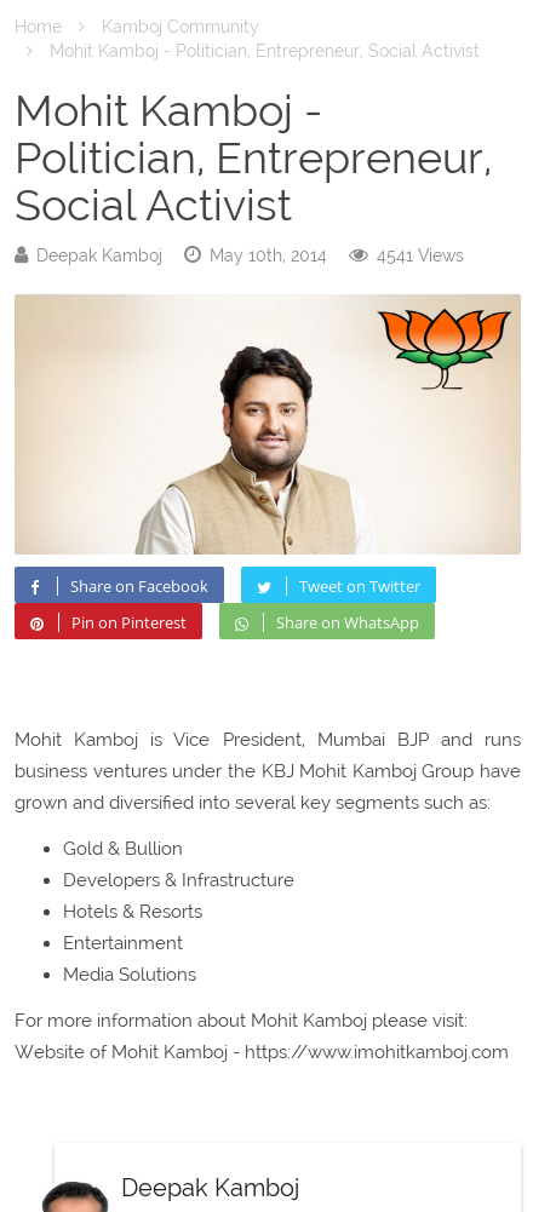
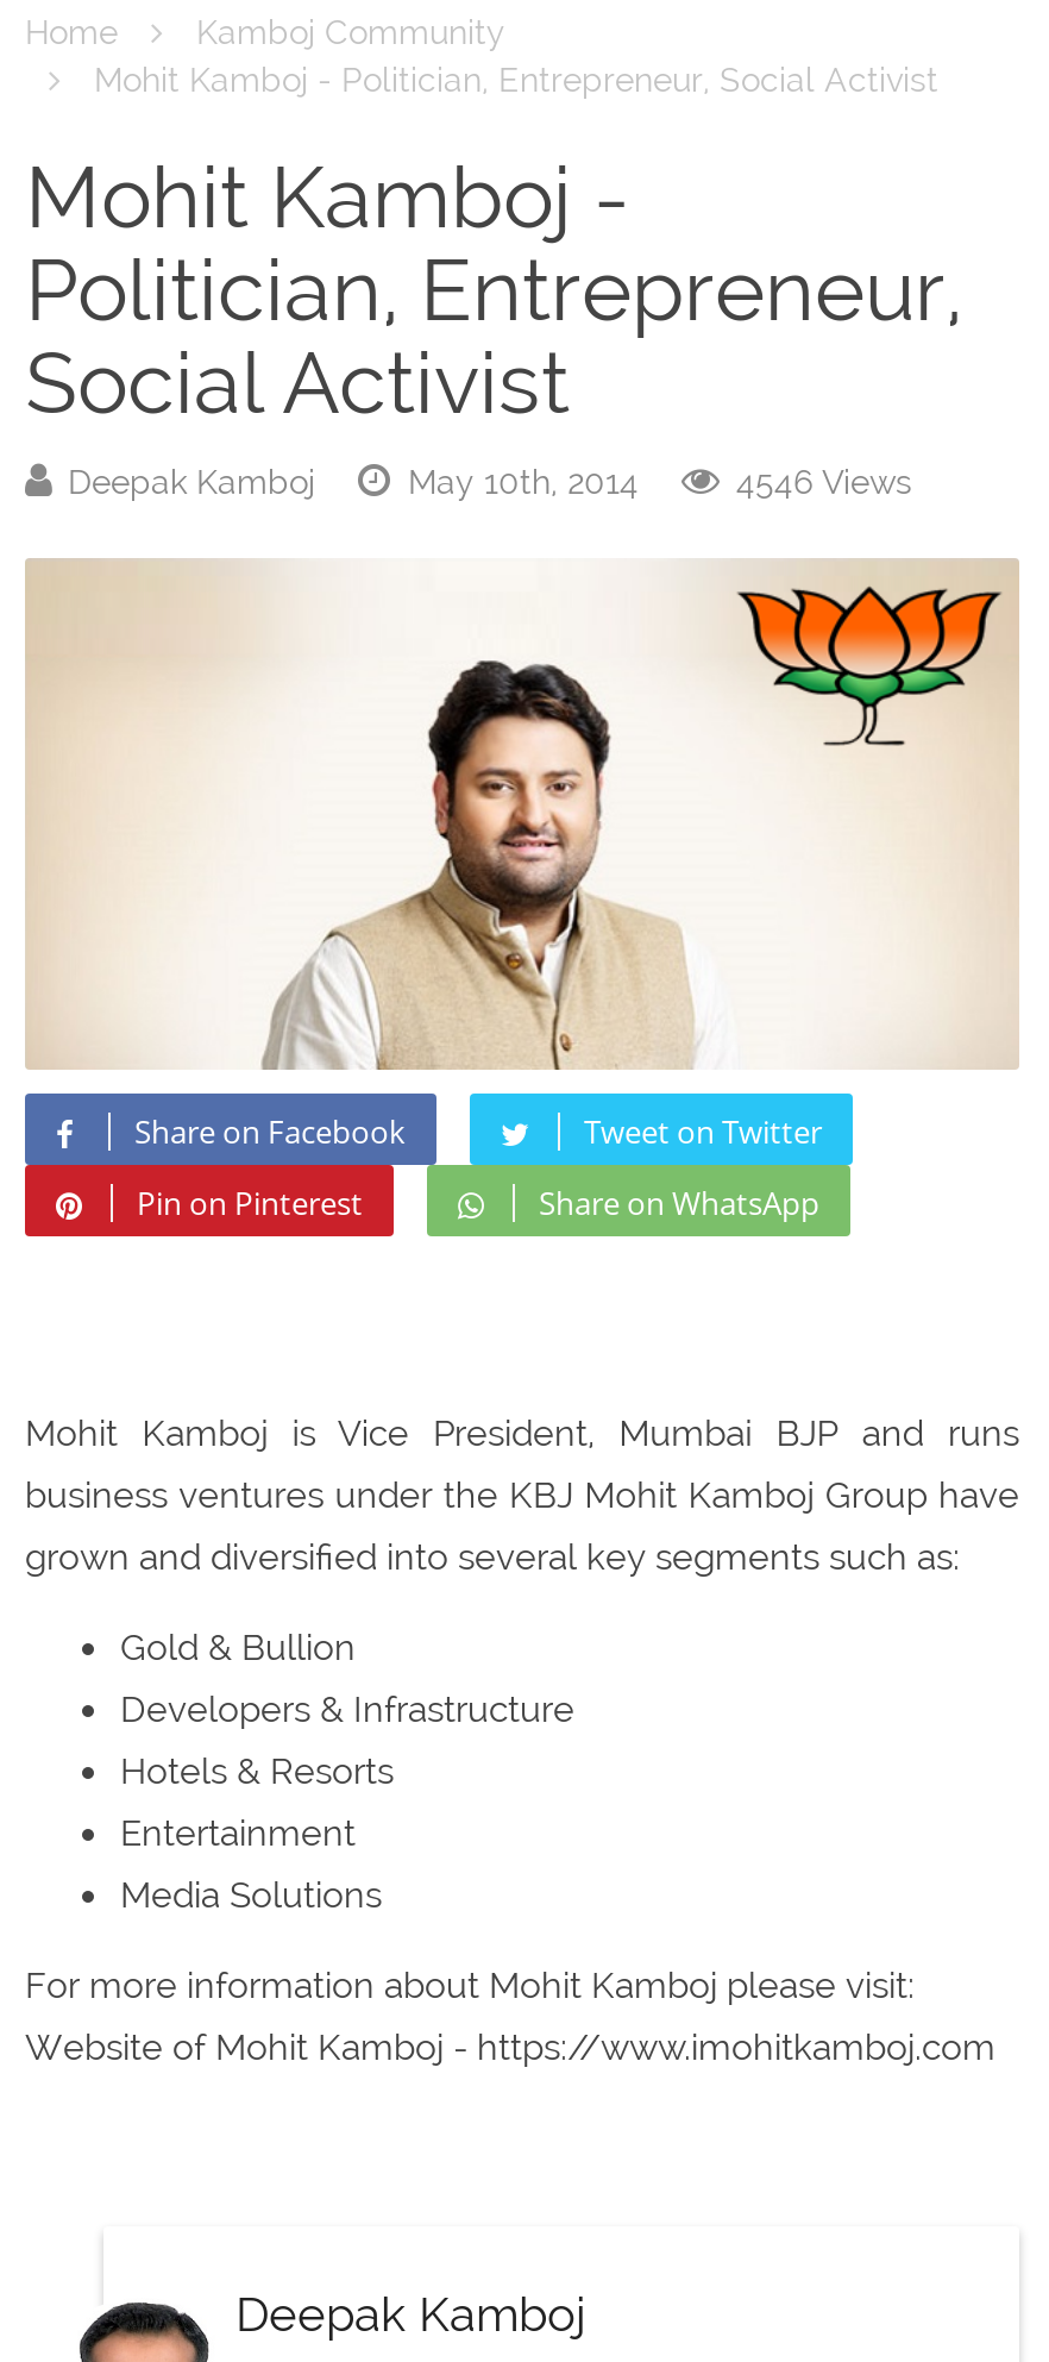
- 4541 Views
+ 4546 Views
